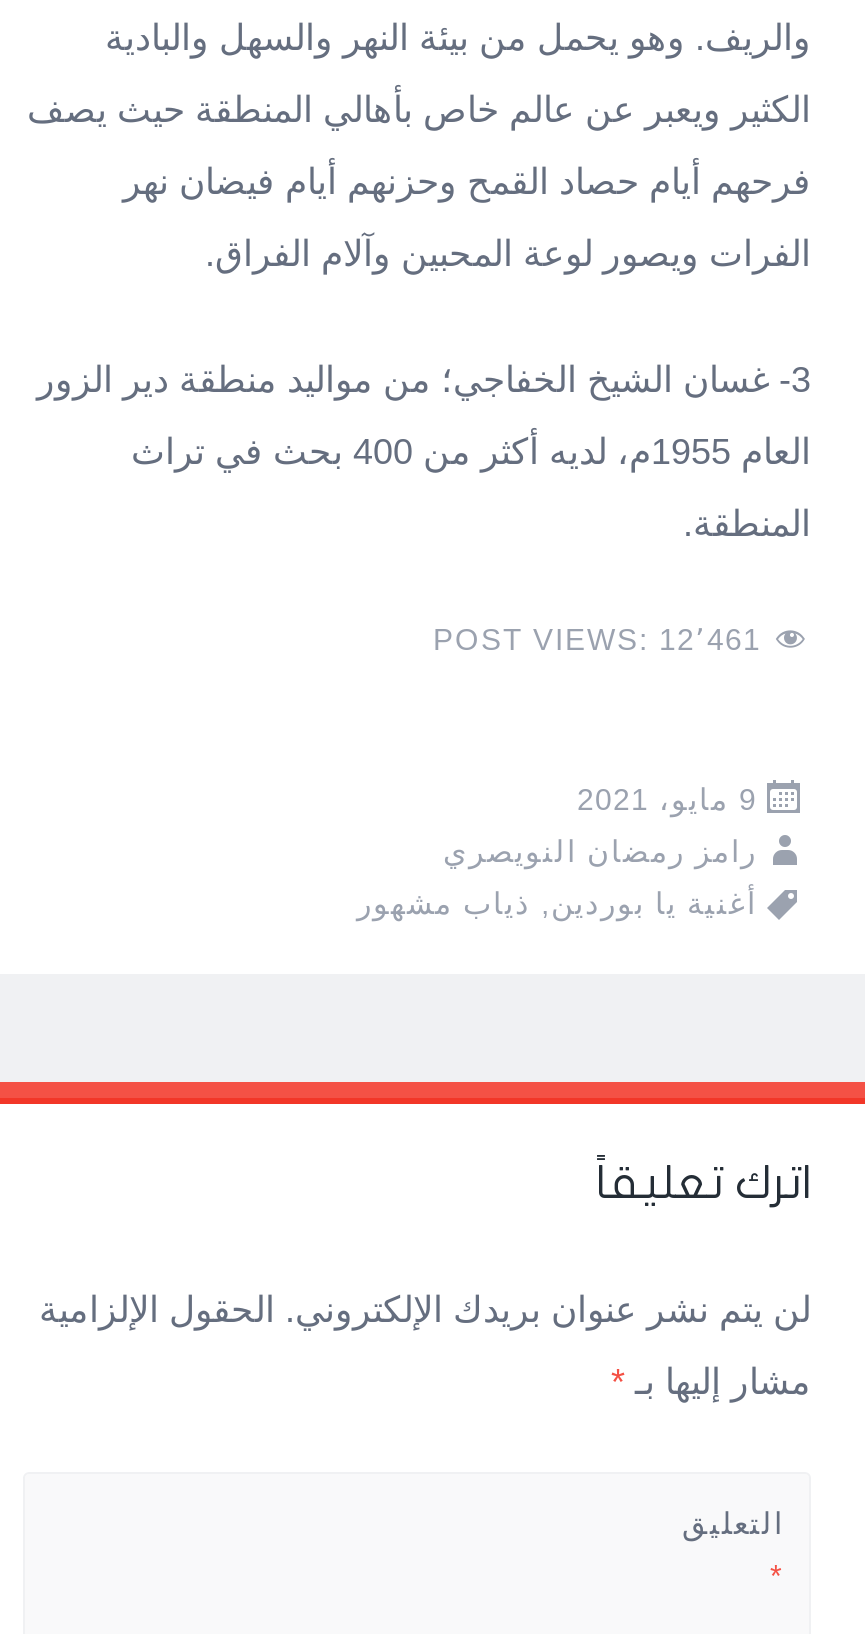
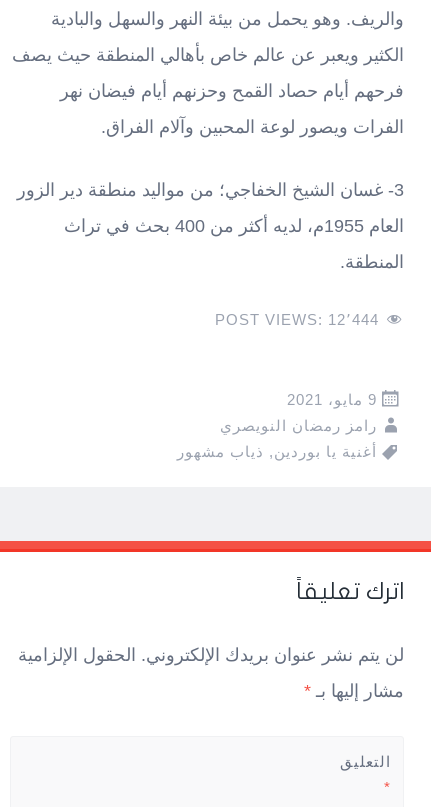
- POST VIEWS: 12٬461
+ POST VIEWS: 12٬444
